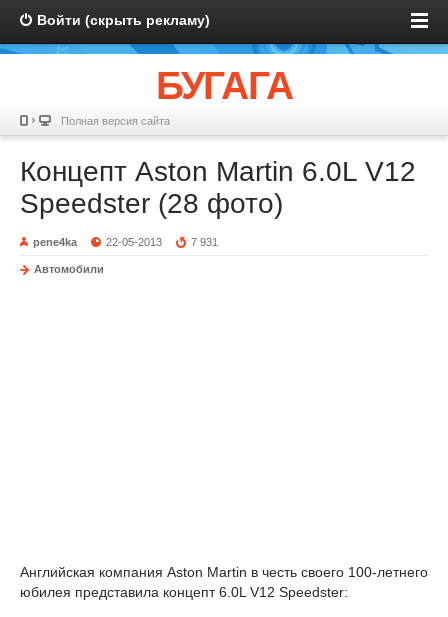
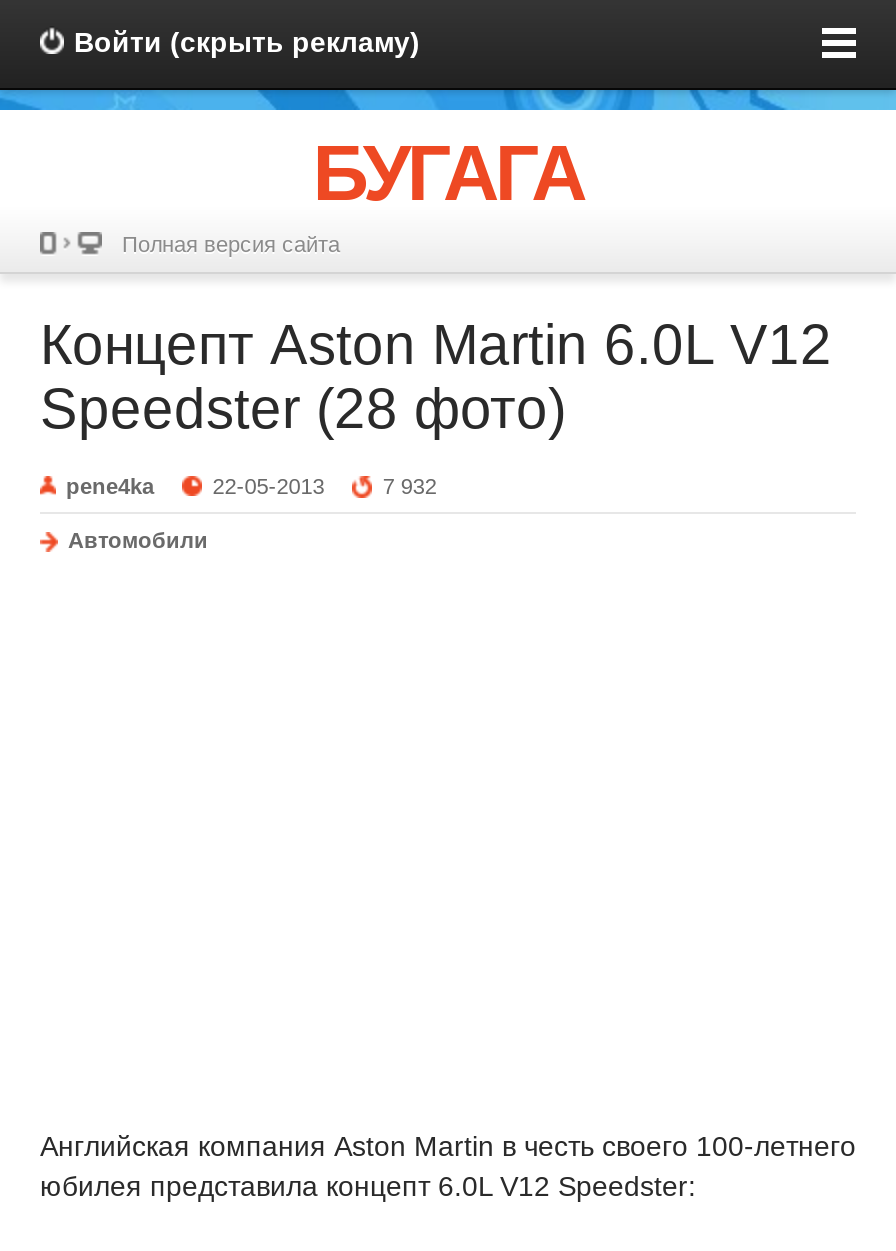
- 7 931
+ 7 932
